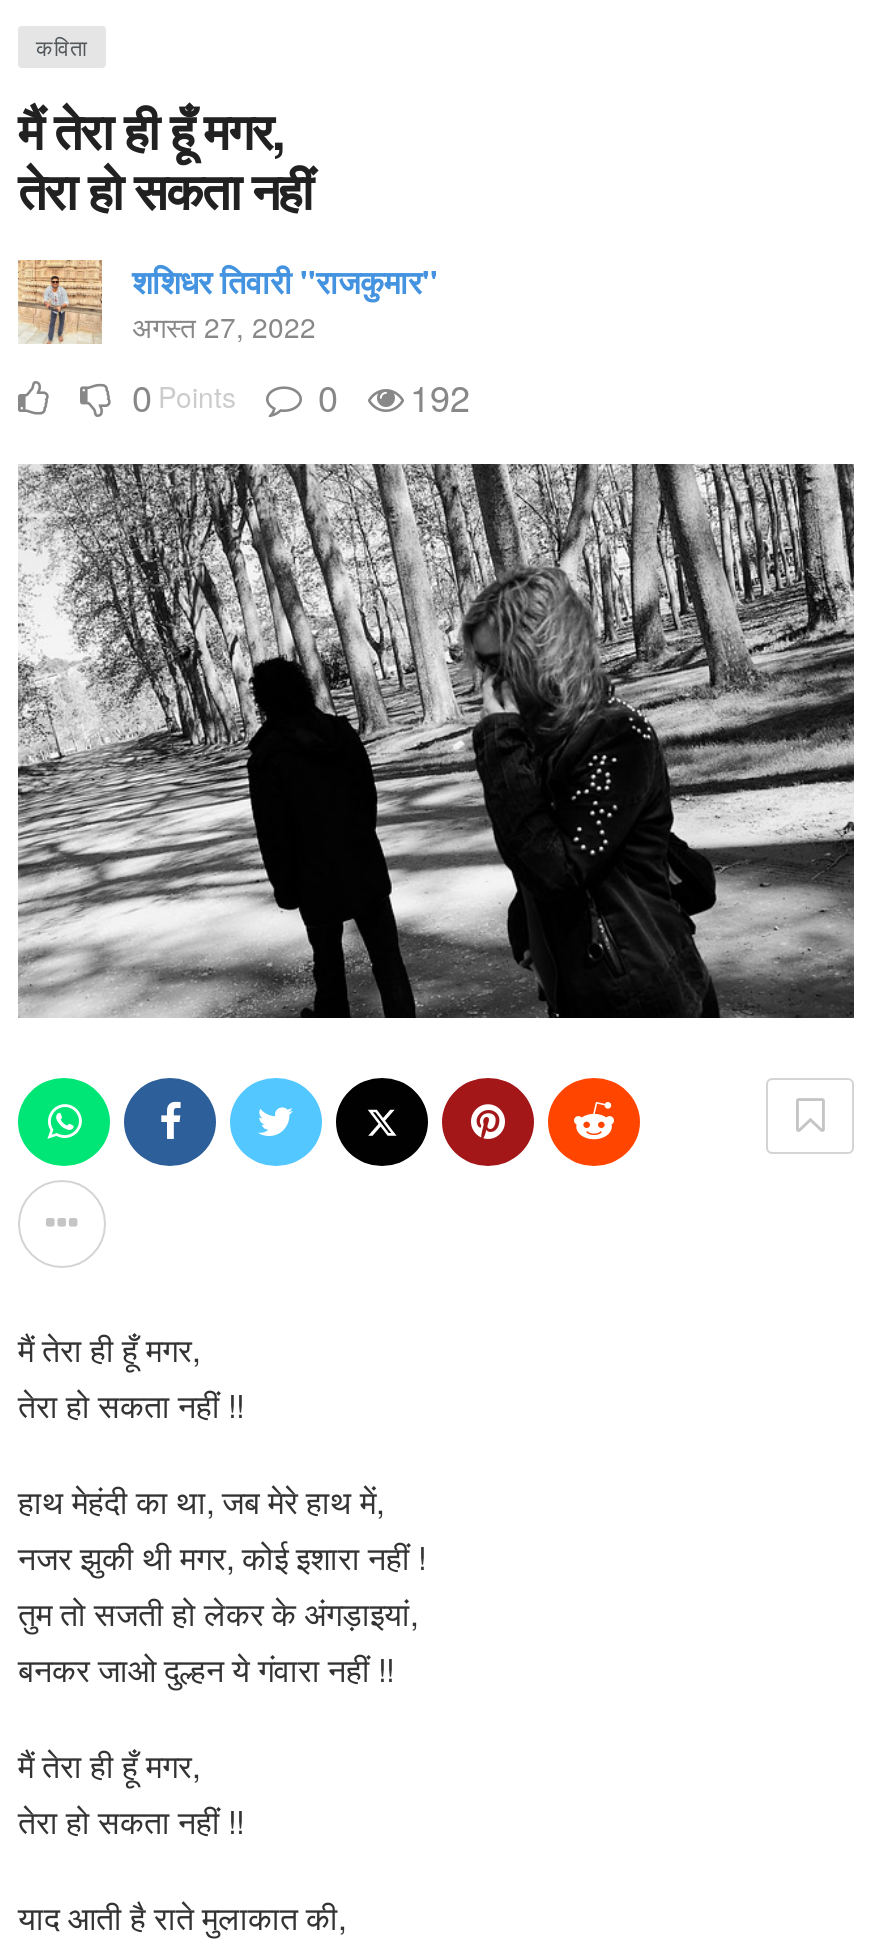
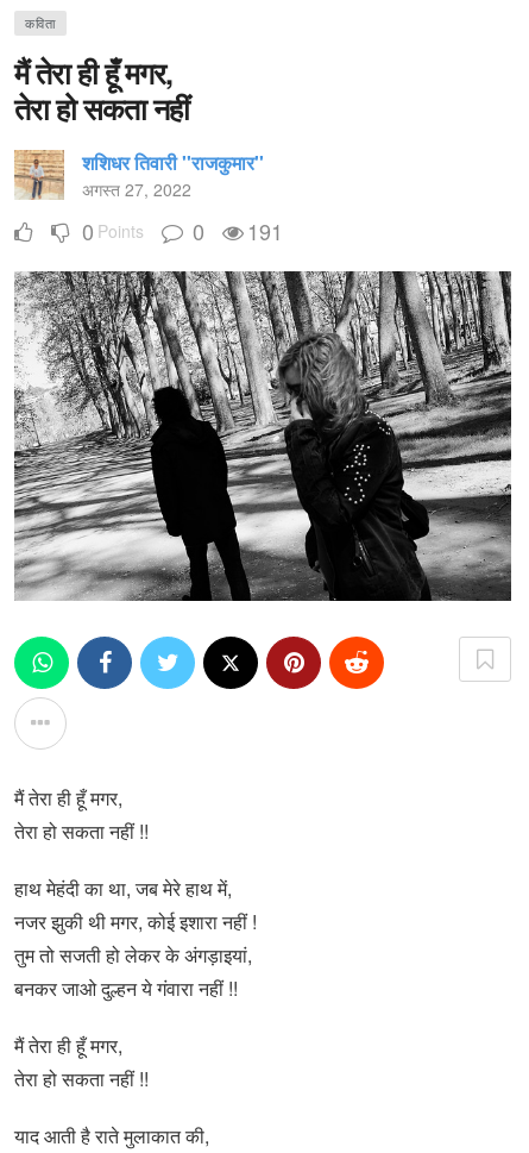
- 0 Points 0 192
+ 0 Points 0 191
